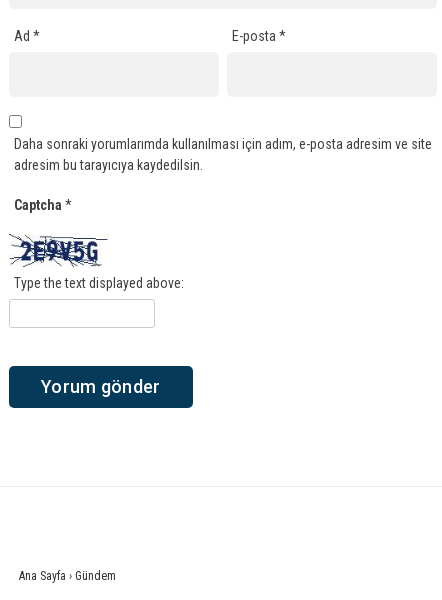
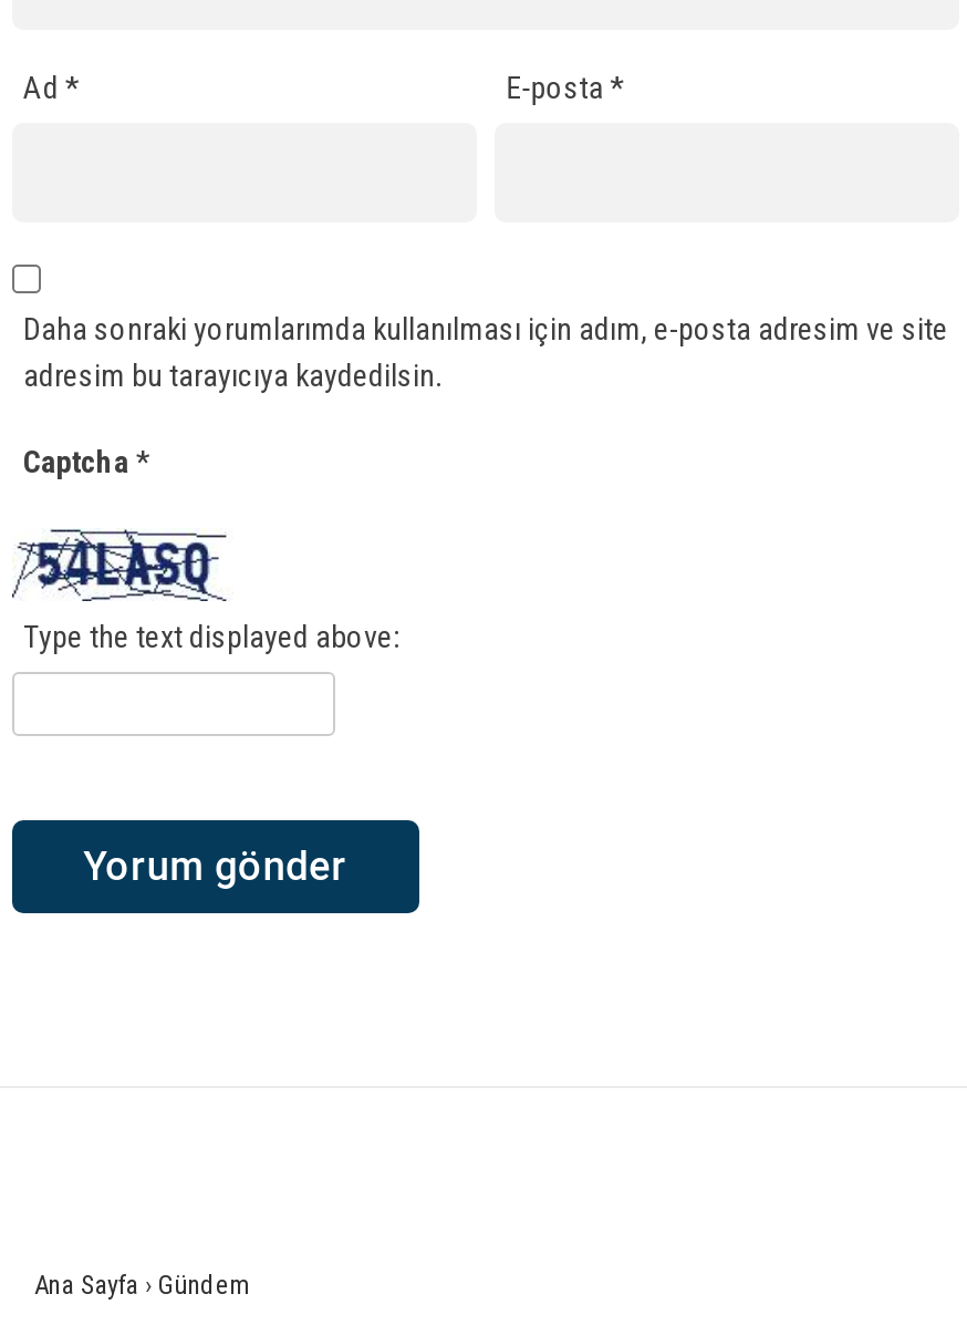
- [image]
+ [image]
